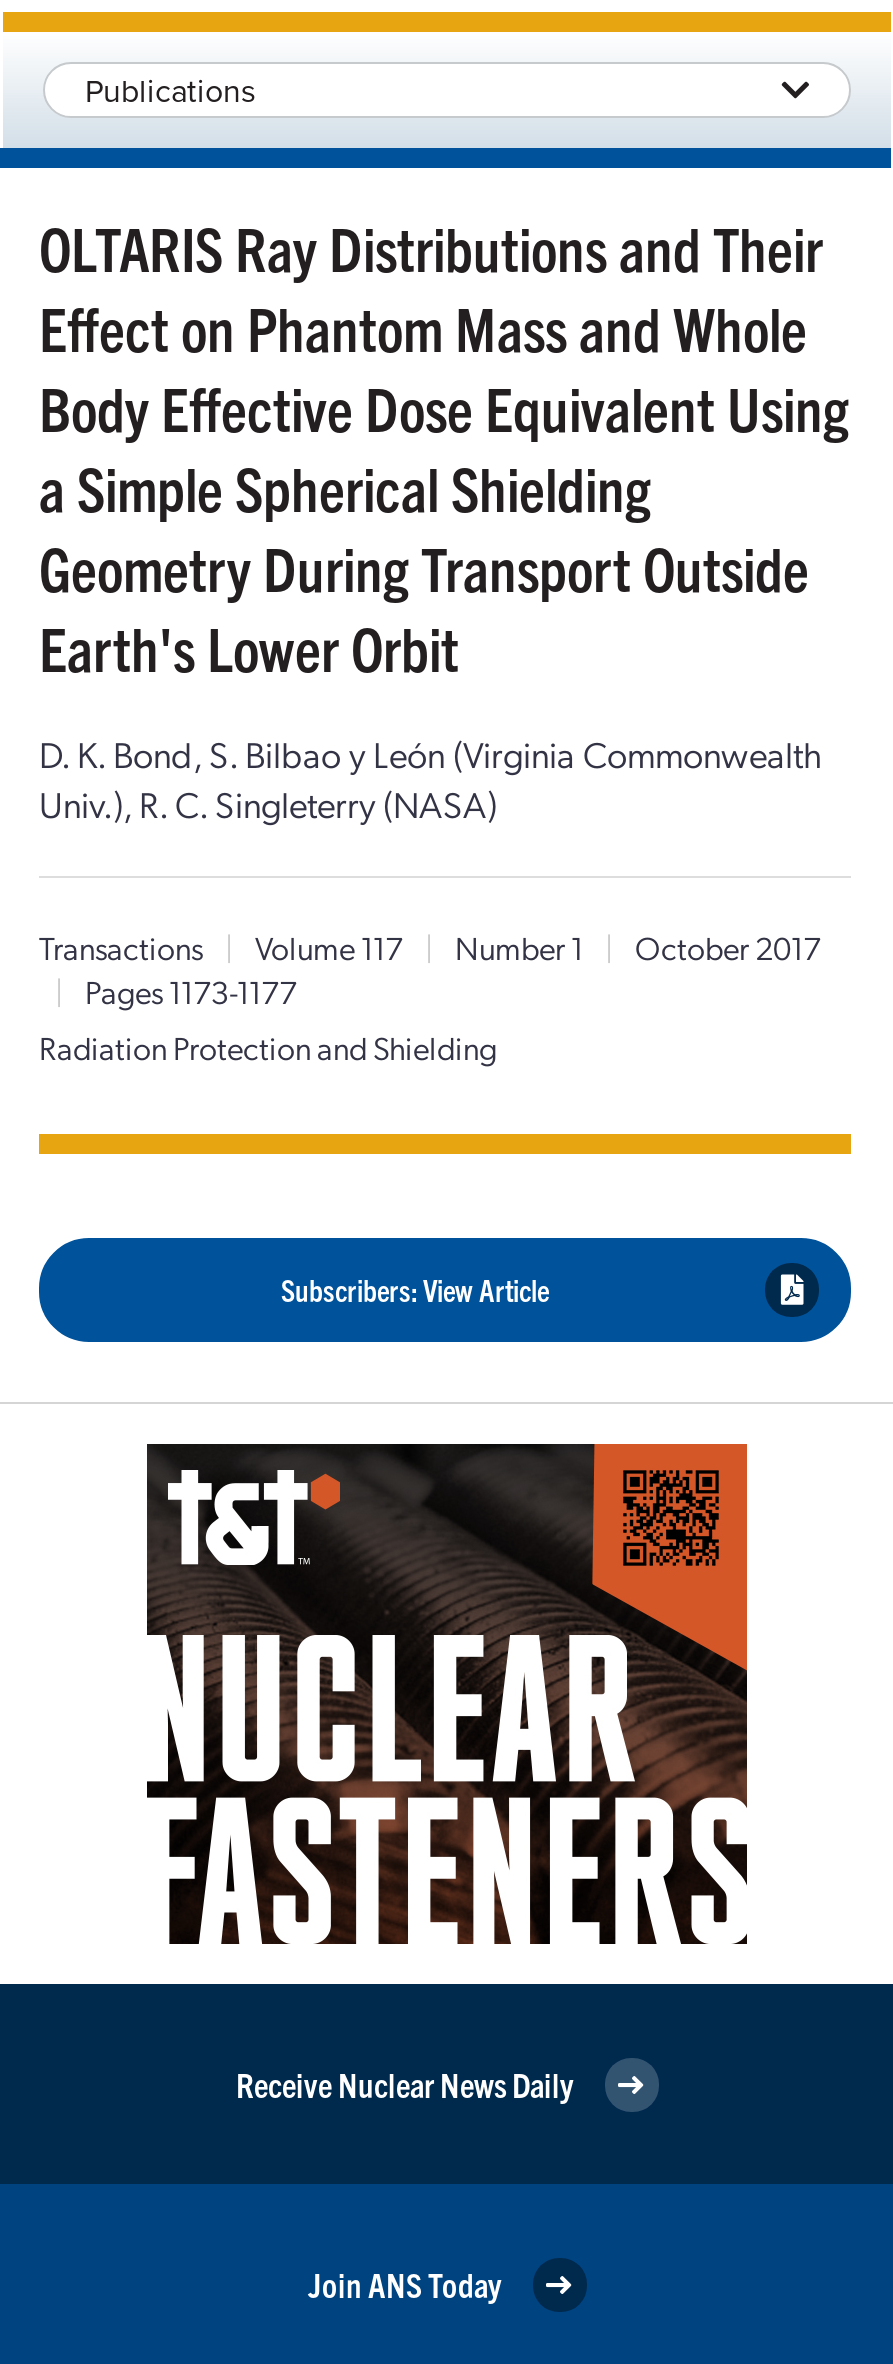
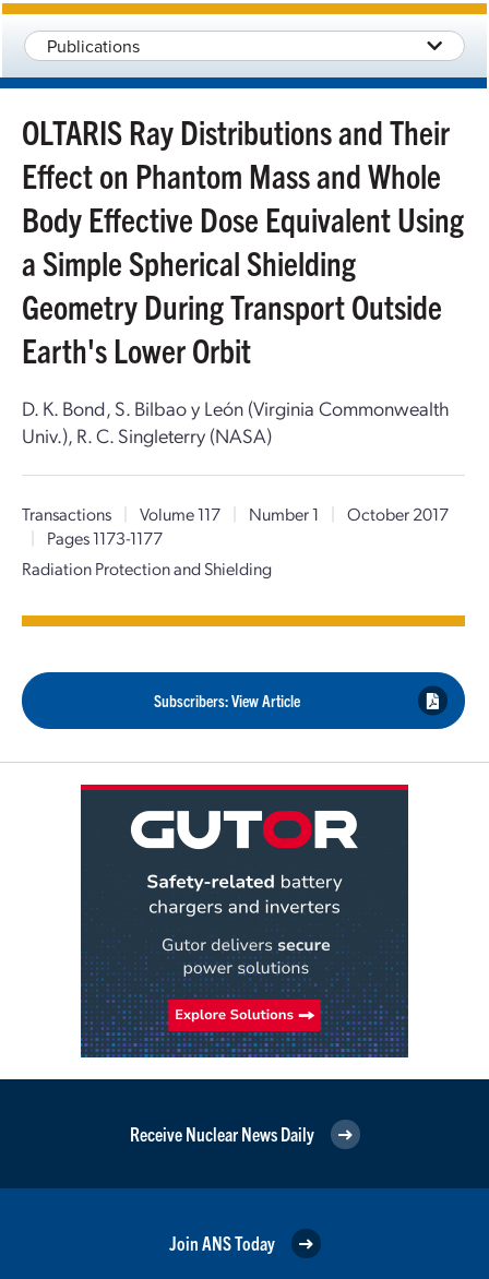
- [image]
+ [image]
